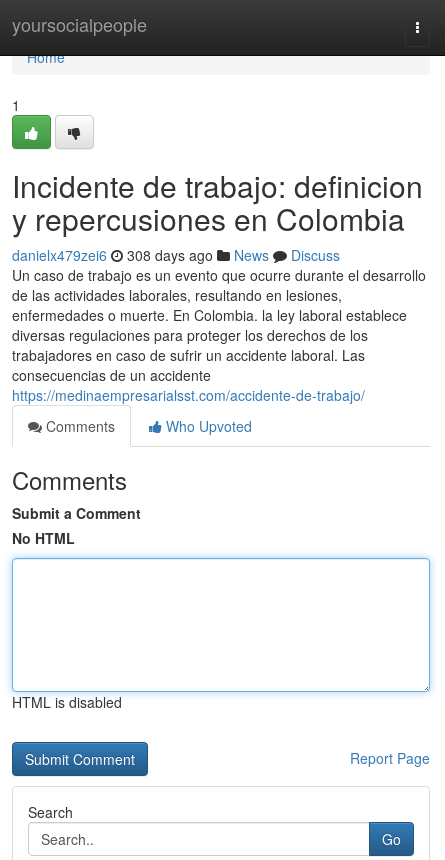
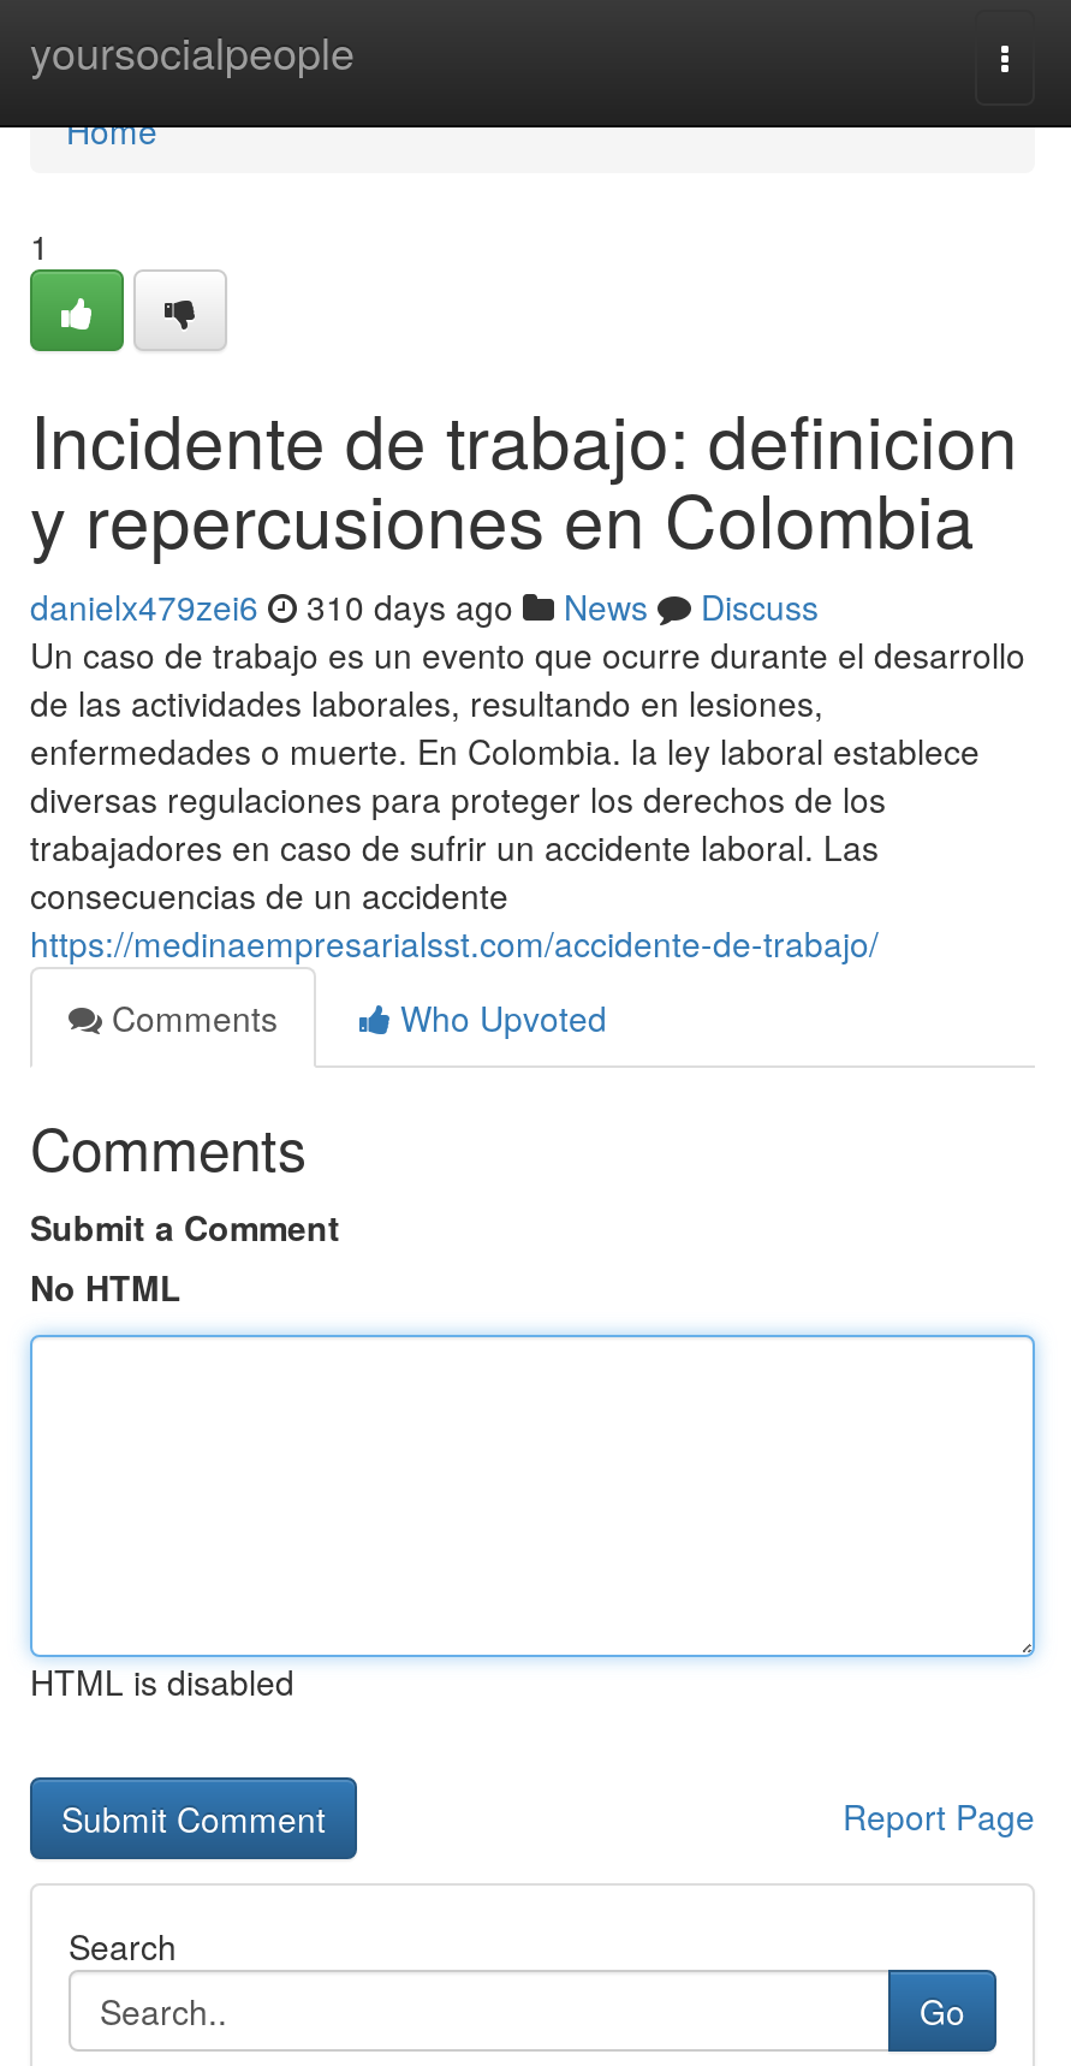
- danielx479zei6 308 days ago News Discuss
+ danielx479zei6 310 days ago News Discuss
